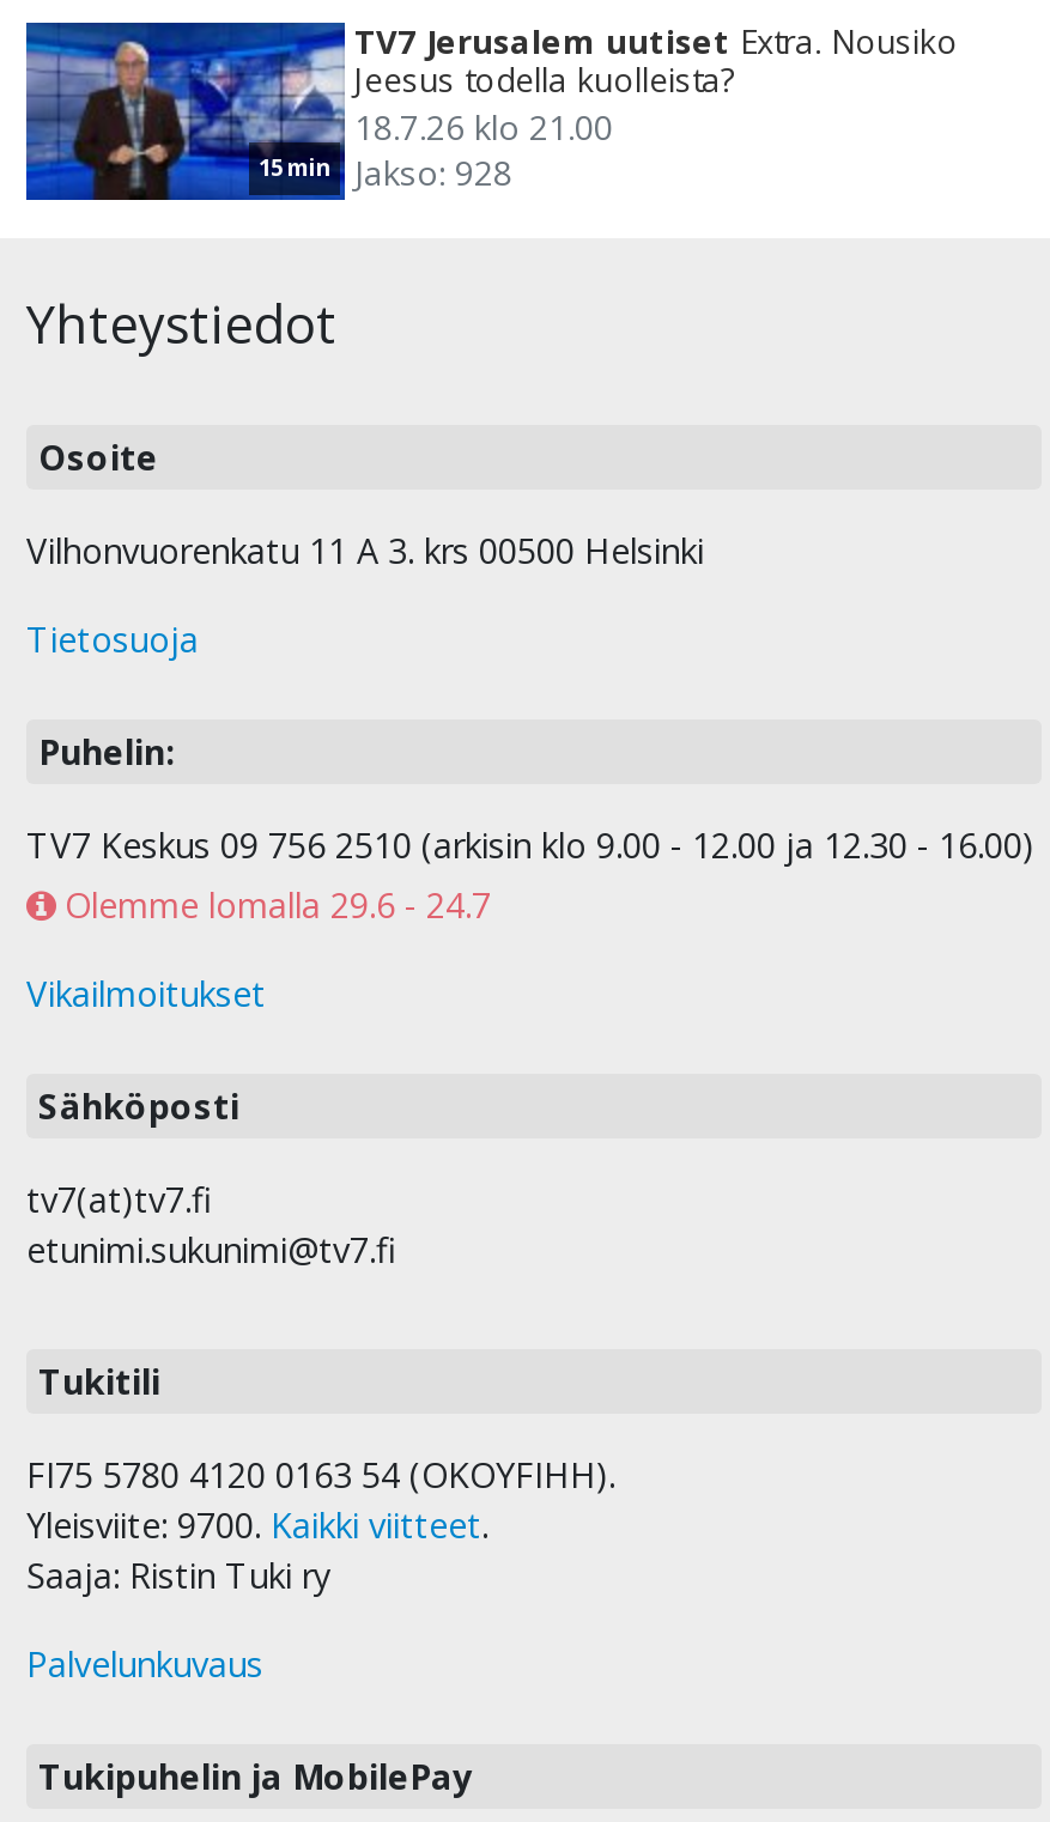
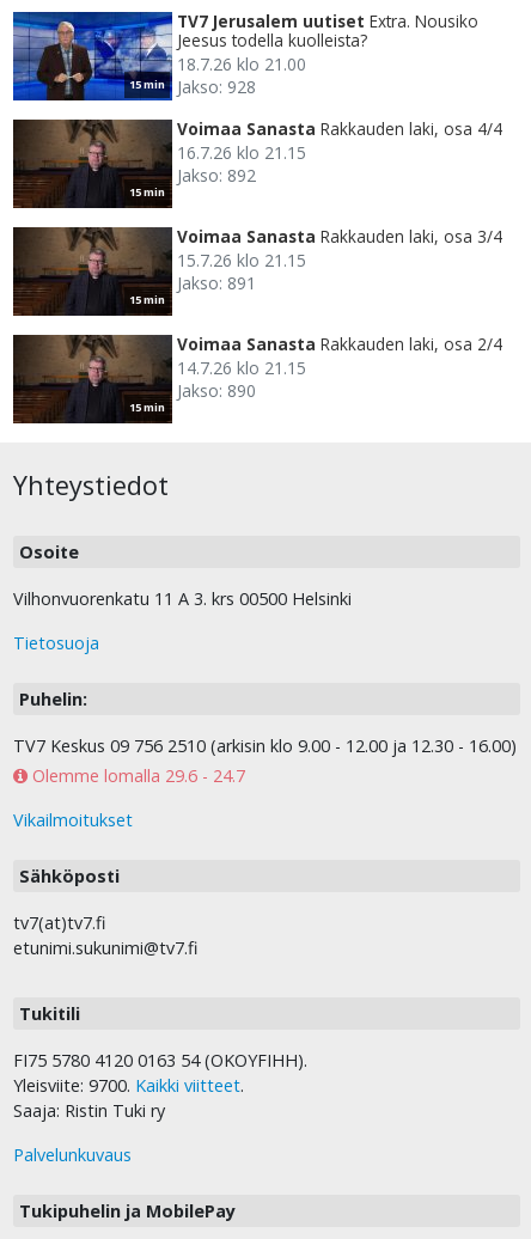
+ [image]
+ 15 min

+ [image]
+ 15 min

+ [image]
+ 15 min

+ Voimaa Sanasta Rakkauden laki, osa 4/4
+ 16.7.26 klo 21.15
+ Jakso: 892

+ Voimaa Sanasta Rakkauden laki, osa 3/4
+ 15.7.26 klo 21.15
+ Jakso: 891

+ Voimaa Sanasta Rakkauden laki, osa 2/4
+ 14.7.26 klo 21.15
+ Jakso: 890
